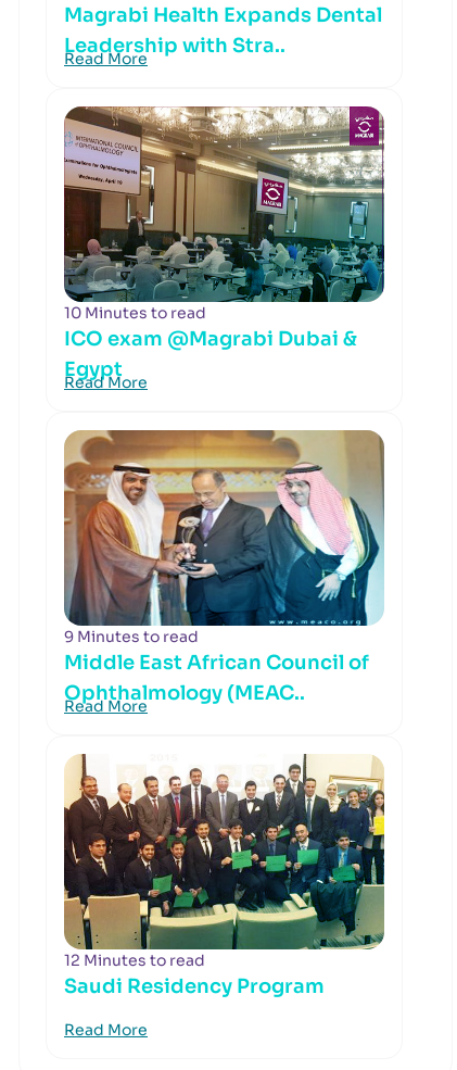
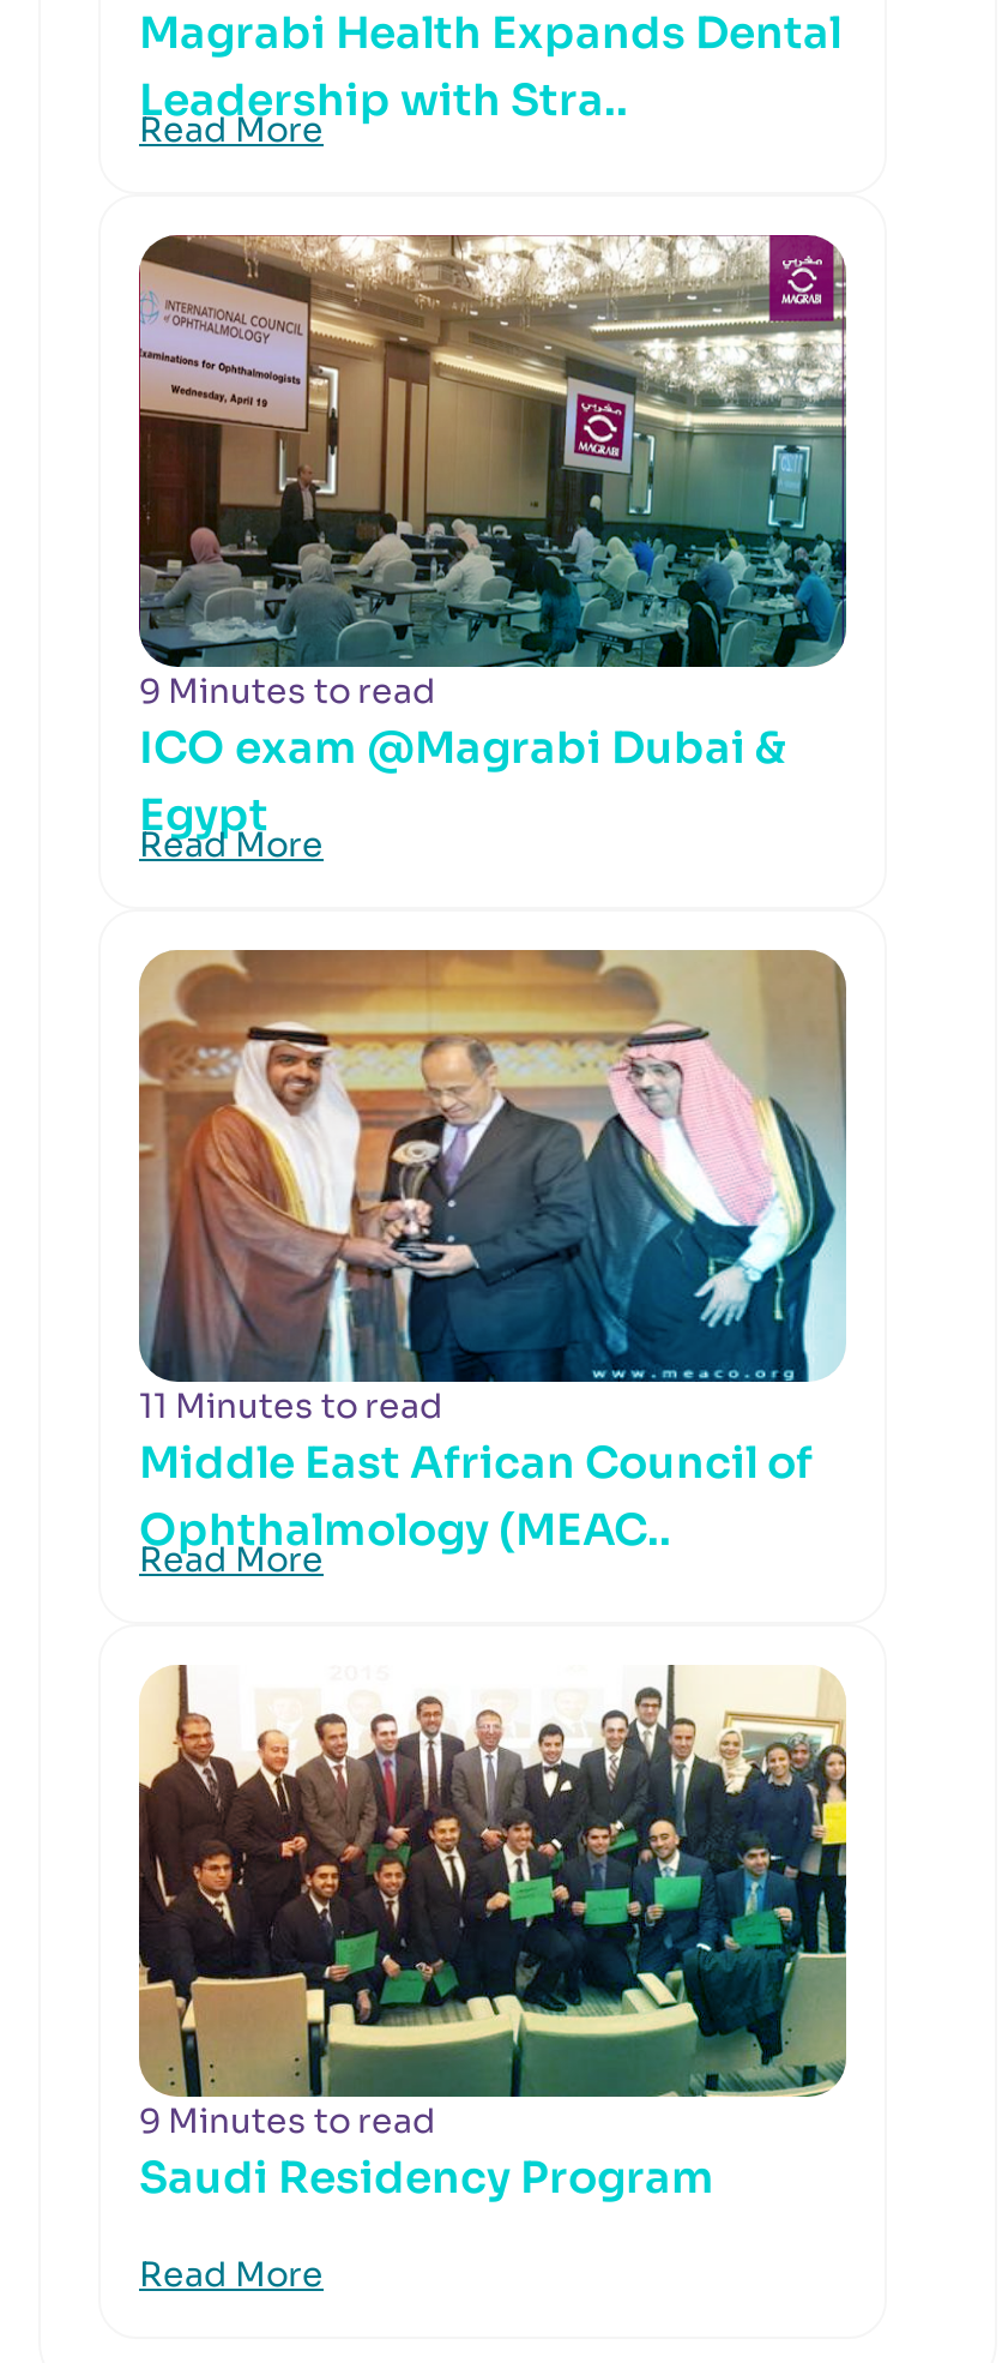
- 10 Minutes to read
+ 9 Minutes to read

- 9 Minutes to read
+ 11 Minutes to read

- 12 Minutes to read
+ 9 Minutes to read
